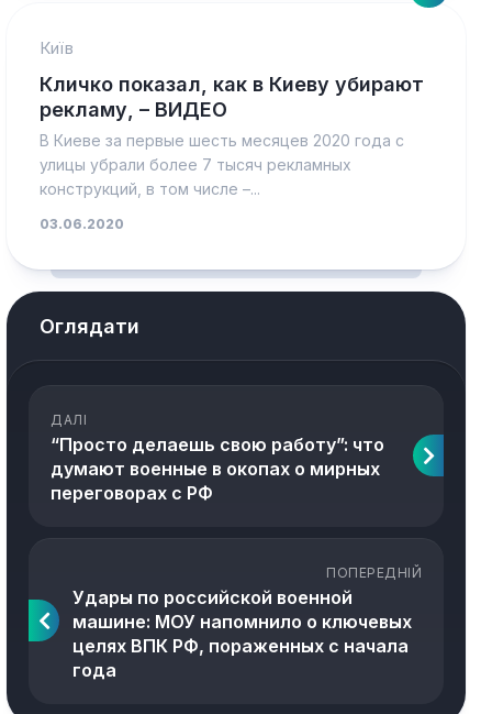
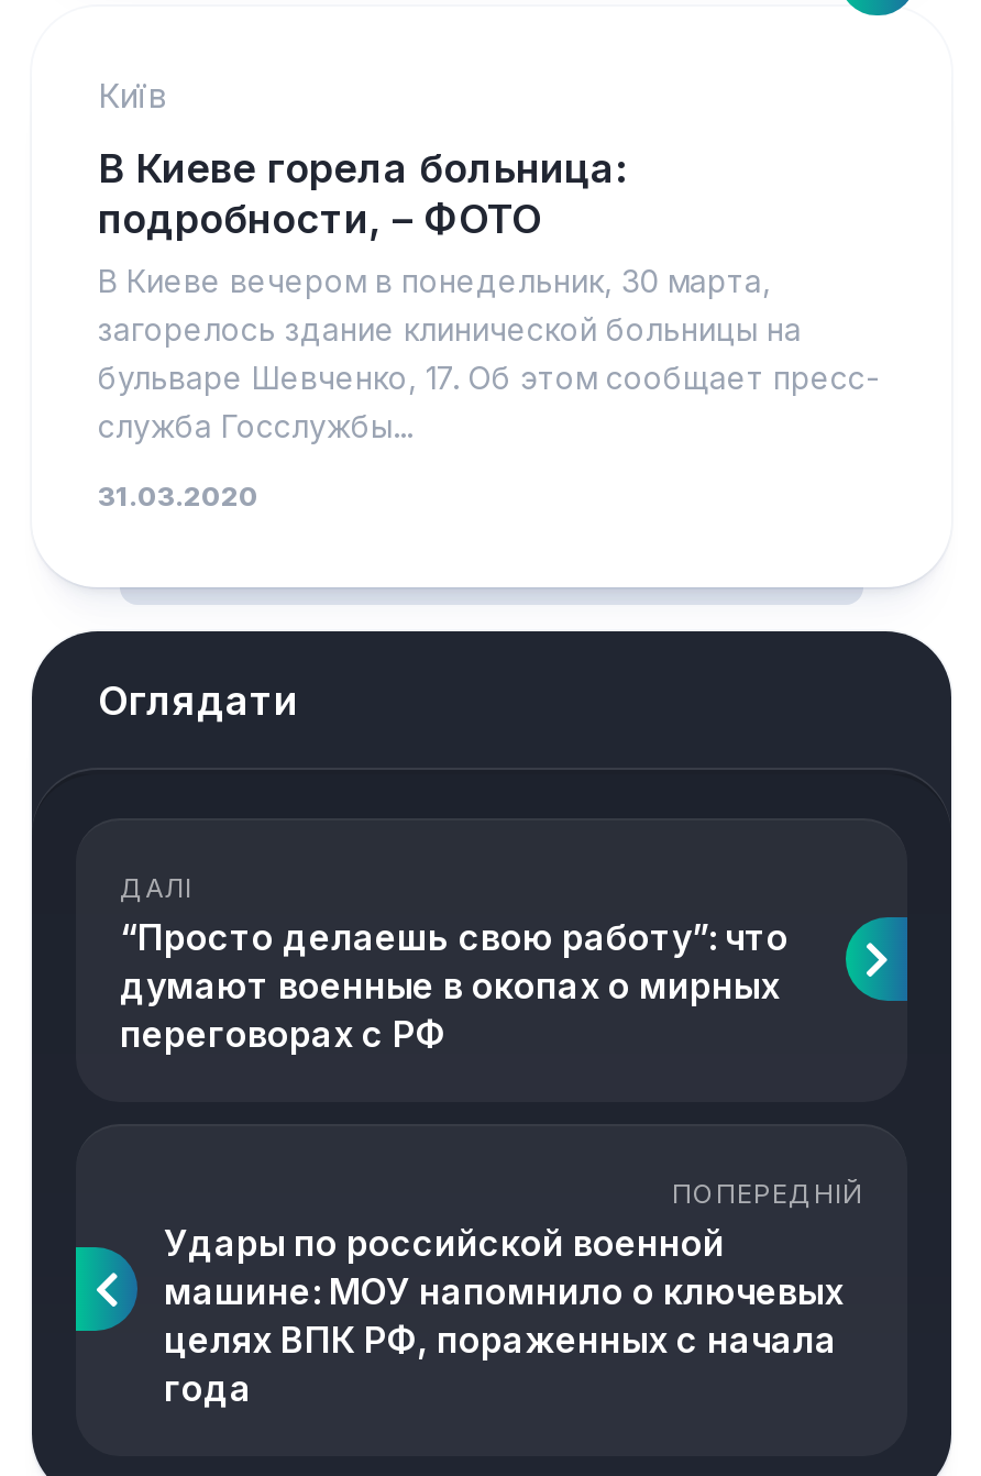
- Кличко показал, как в Киеву убирают
- рекламу, – ВИДЕО
- В Киеве за первые шесть месяцев 2020 года с
- улицы убрали более 7 тысяч рекламных
- конструкций, в том числе –...
+ В Киеве горела больница:
+ подробности, – ФОТО
+ В Киеве вечером в понедельник, 30 марта,
+ загорелось здание клинической больницы на
+ бульваре Шевченко, 17. Об этом сообщает пресс-
+ служба Госслужбы...

- 03.06.2020
+ 31.03.2020
